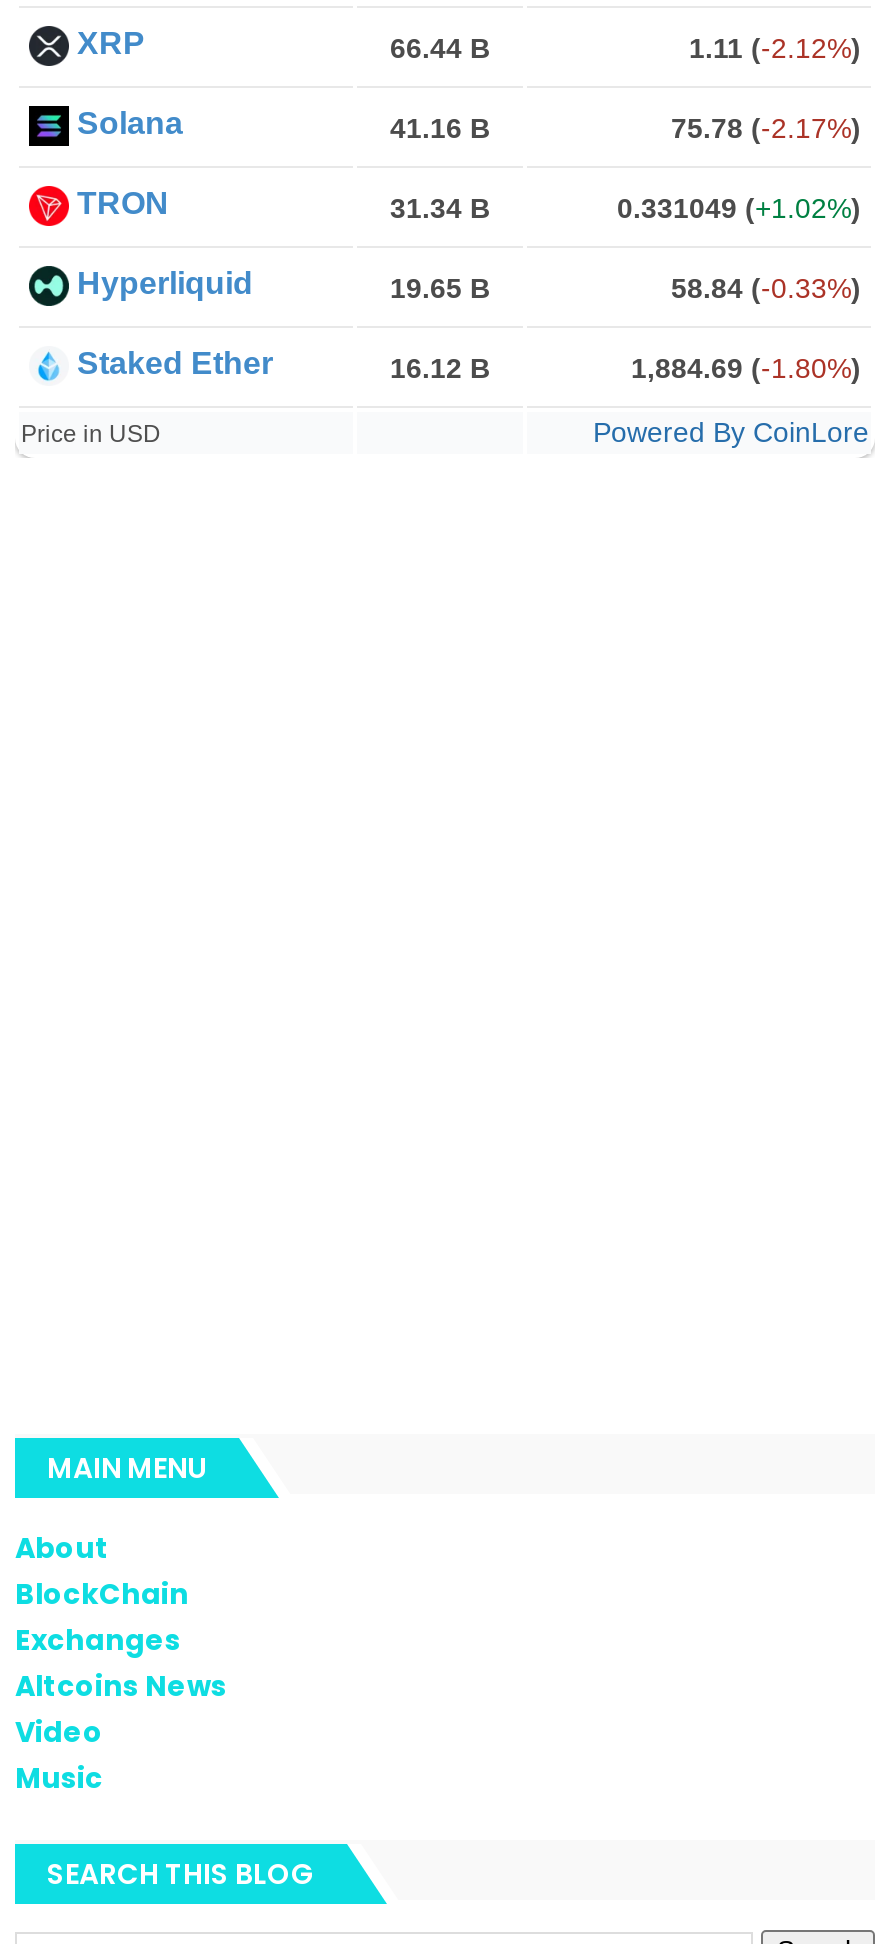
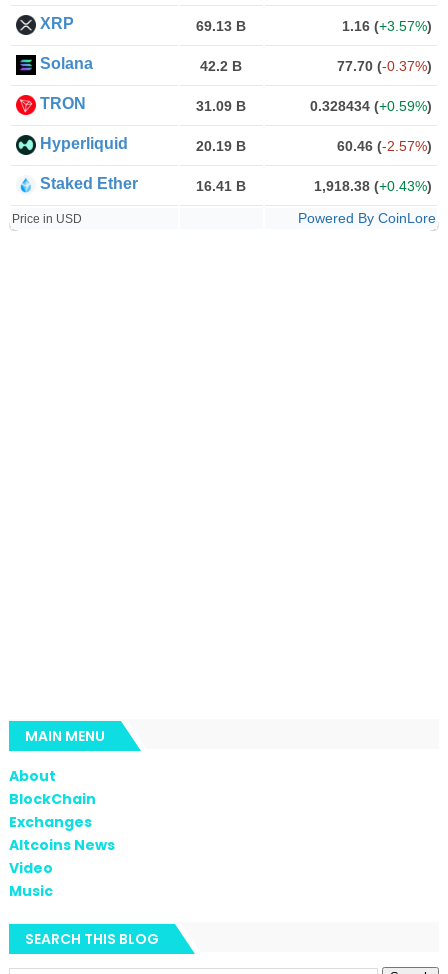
- 66.44 B
+ 69.13 B

- 1.11 (-2.12%)
+ 1.16 (+3.57%)

- 41.16 B
+ 42.2 B

- 75.78 (-2.17%)
+ 77.70 (-0.37%)

- 31.34 B
+ 31.09 B

- 0.331049 (+1.02%)
+ 0.328434 (+0.59%)

- 19.65 B
+ 20.19 B

- 58.84 (-0.33%)
+ 60.46 (-2.57%)

- 16.12 B
+ 16.41 B

- 1,884.69 (-1.80%)
+ 1,918.38 (+0.43%)
